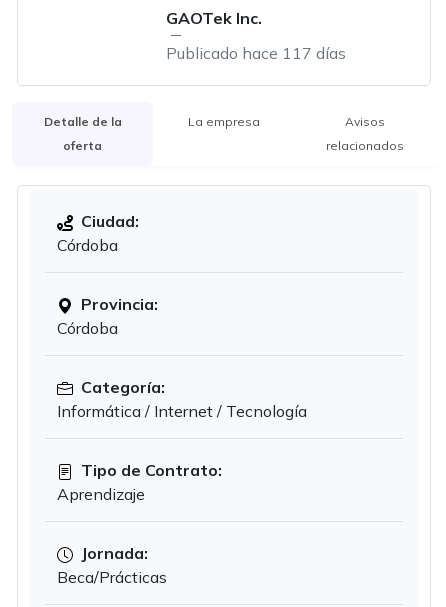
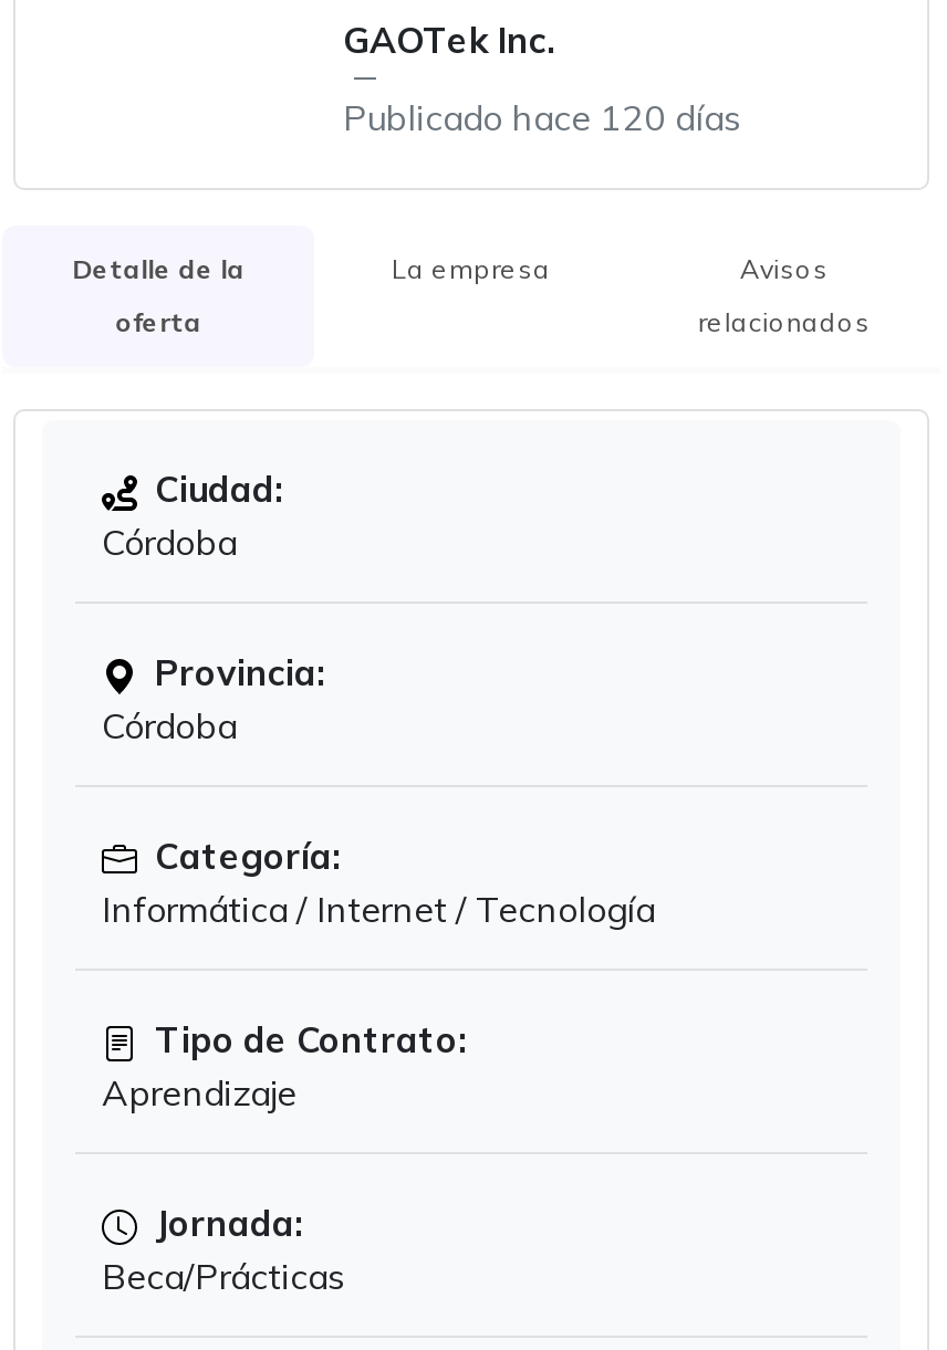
- Publicado hace 117 días
+ Publicado hace 120 días
